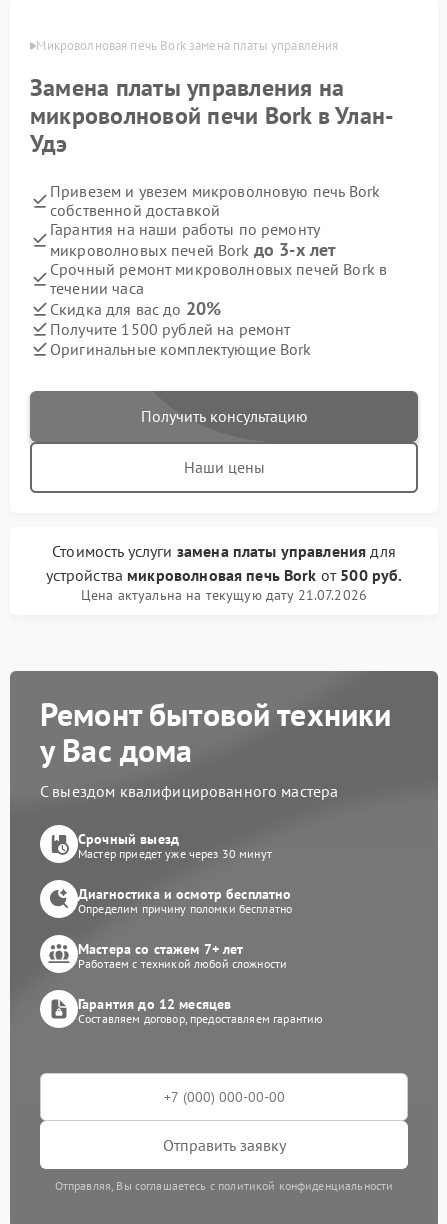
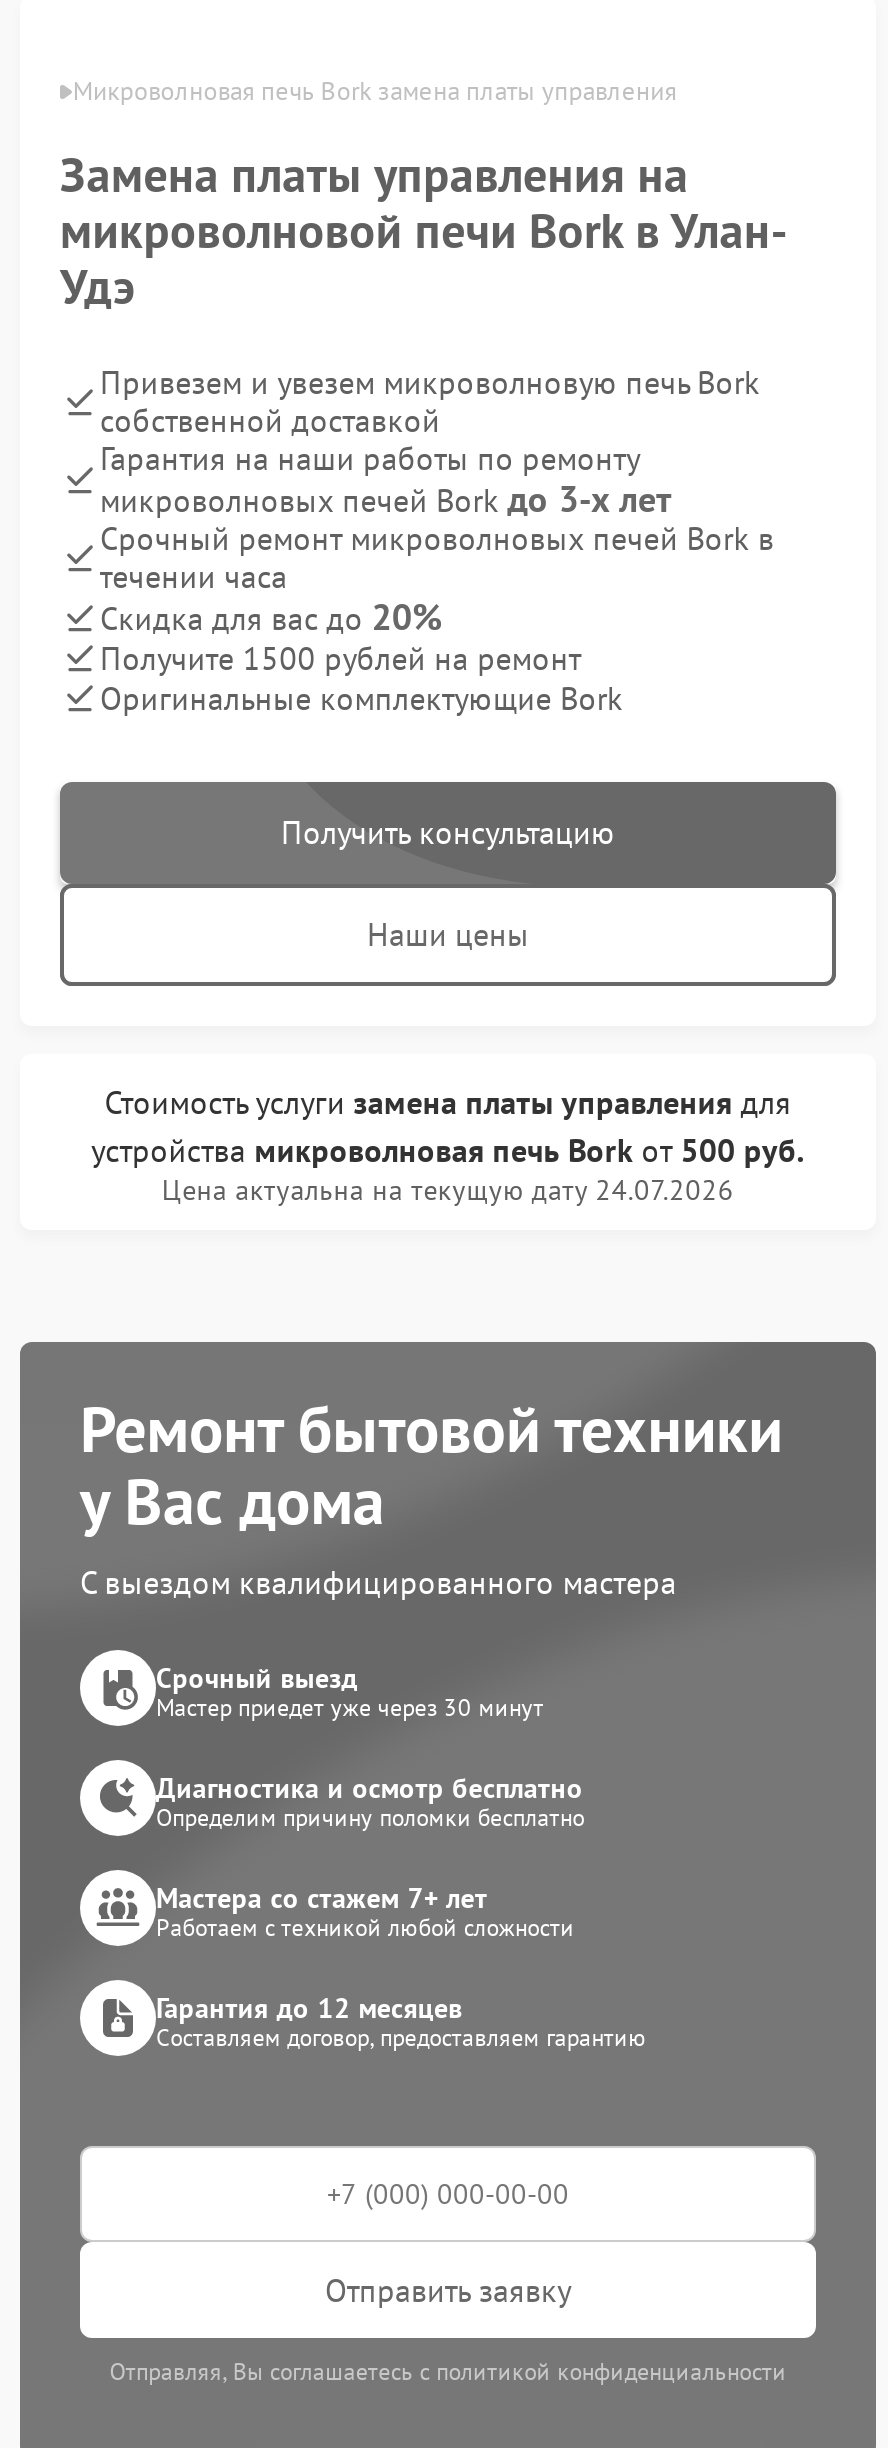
- Цена актуальна на текущую дату 21.07.2026
+ Цена актуальна на текущую дату 24.07.2026
